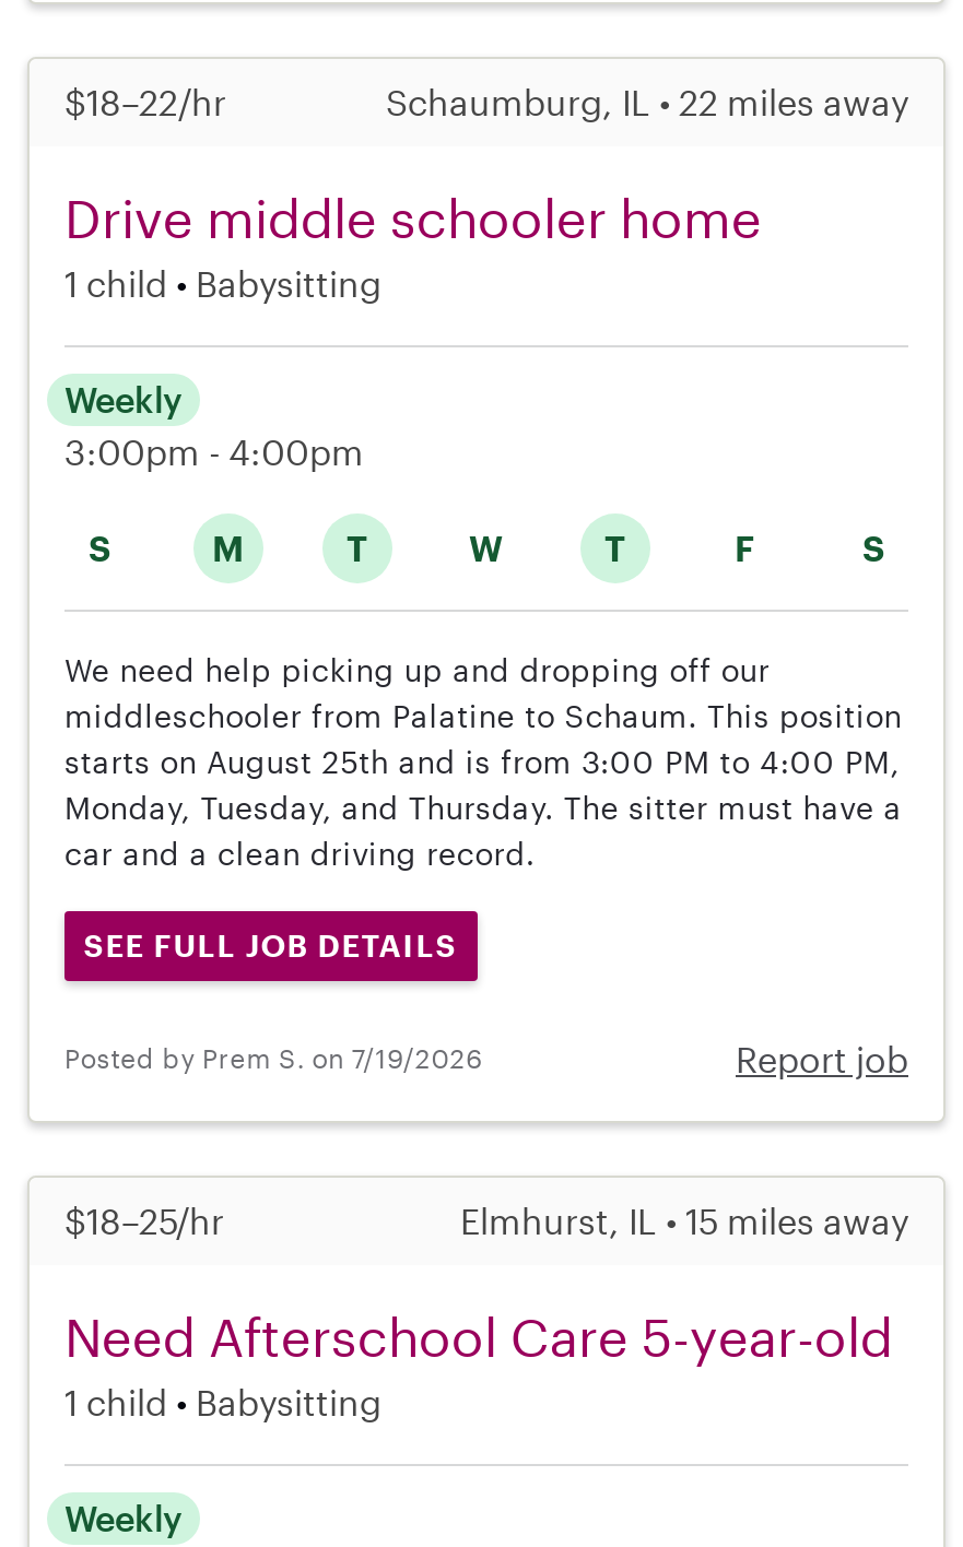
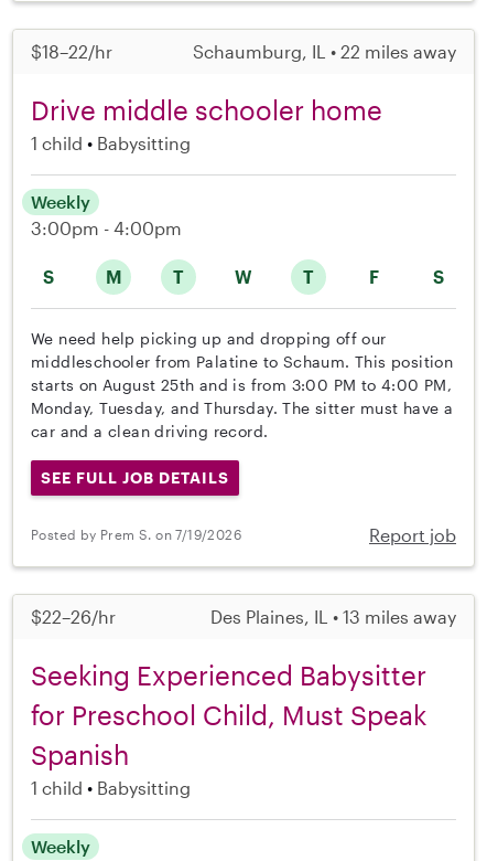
- $18–25/hr
- Elmhurst, IL • 15 miles away
+ $22–26/hr
+ Des Plaines, IL • 13 miles away

- Need Afterschool Care 5-year-old
+ Seeking Experienced Babysitter
+ for Preschool Child, Must Speak
+ Spanish
